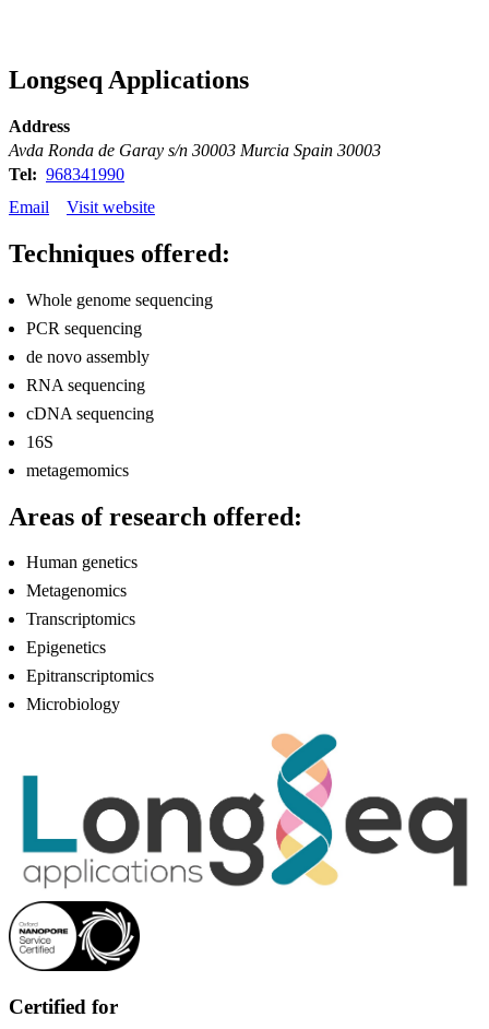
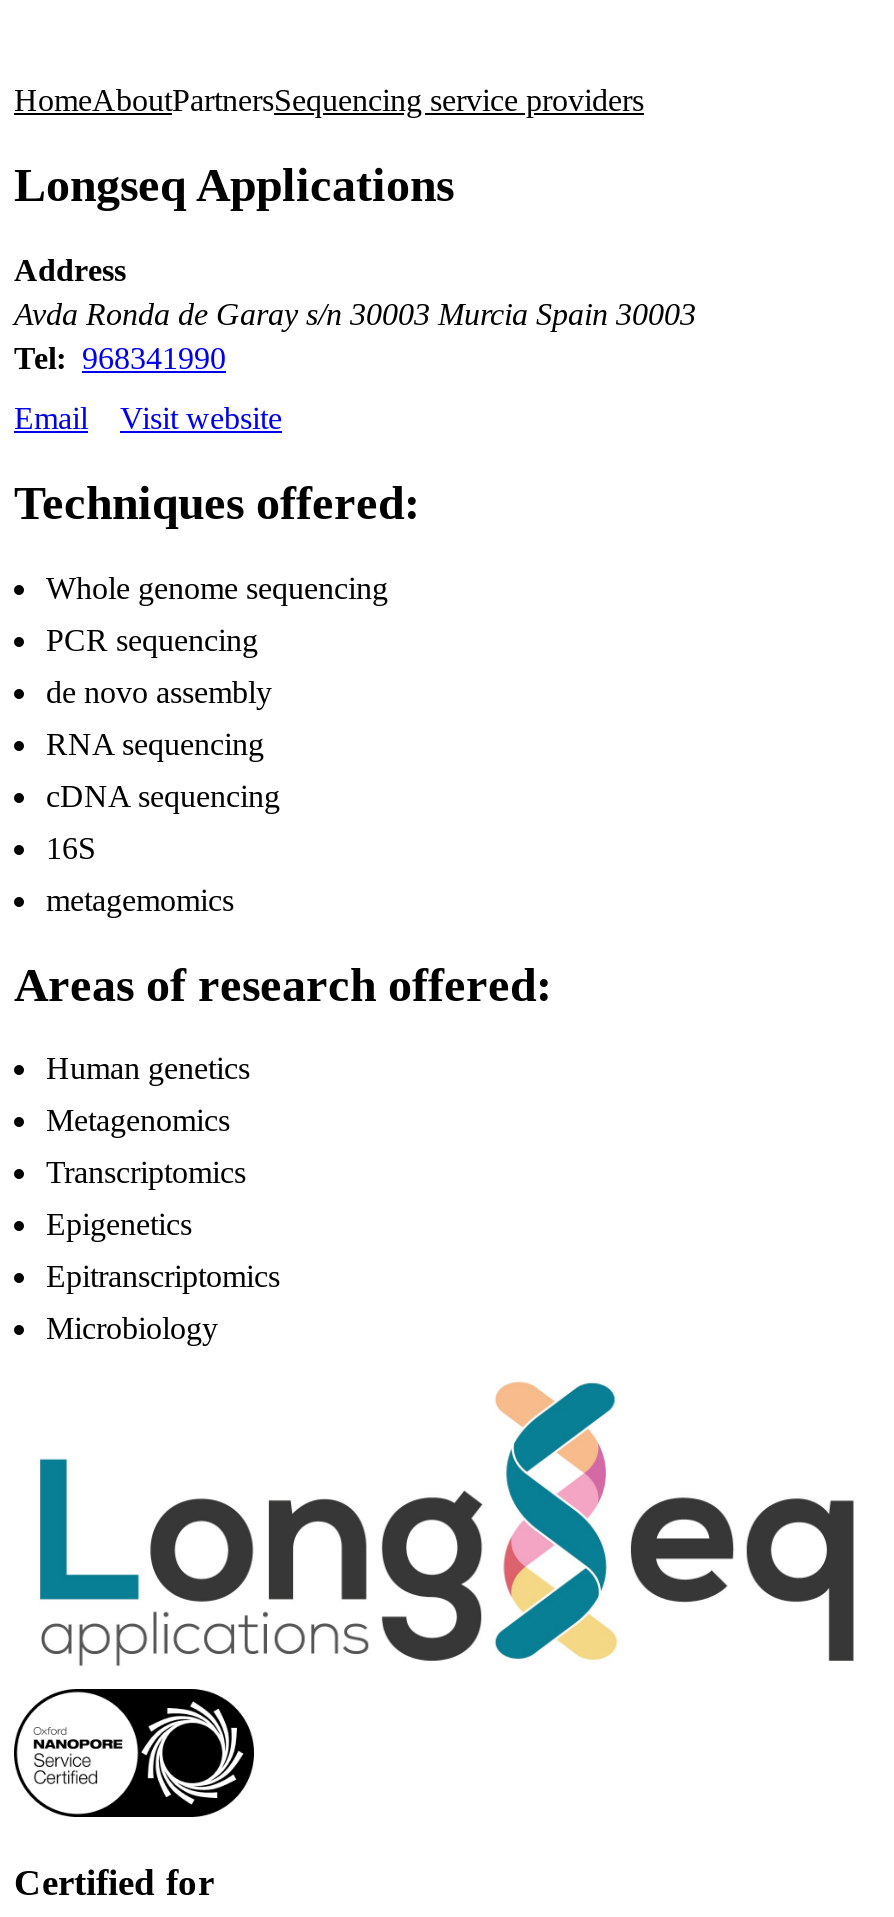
+ HomeAboutPartnersSequencing service providers
